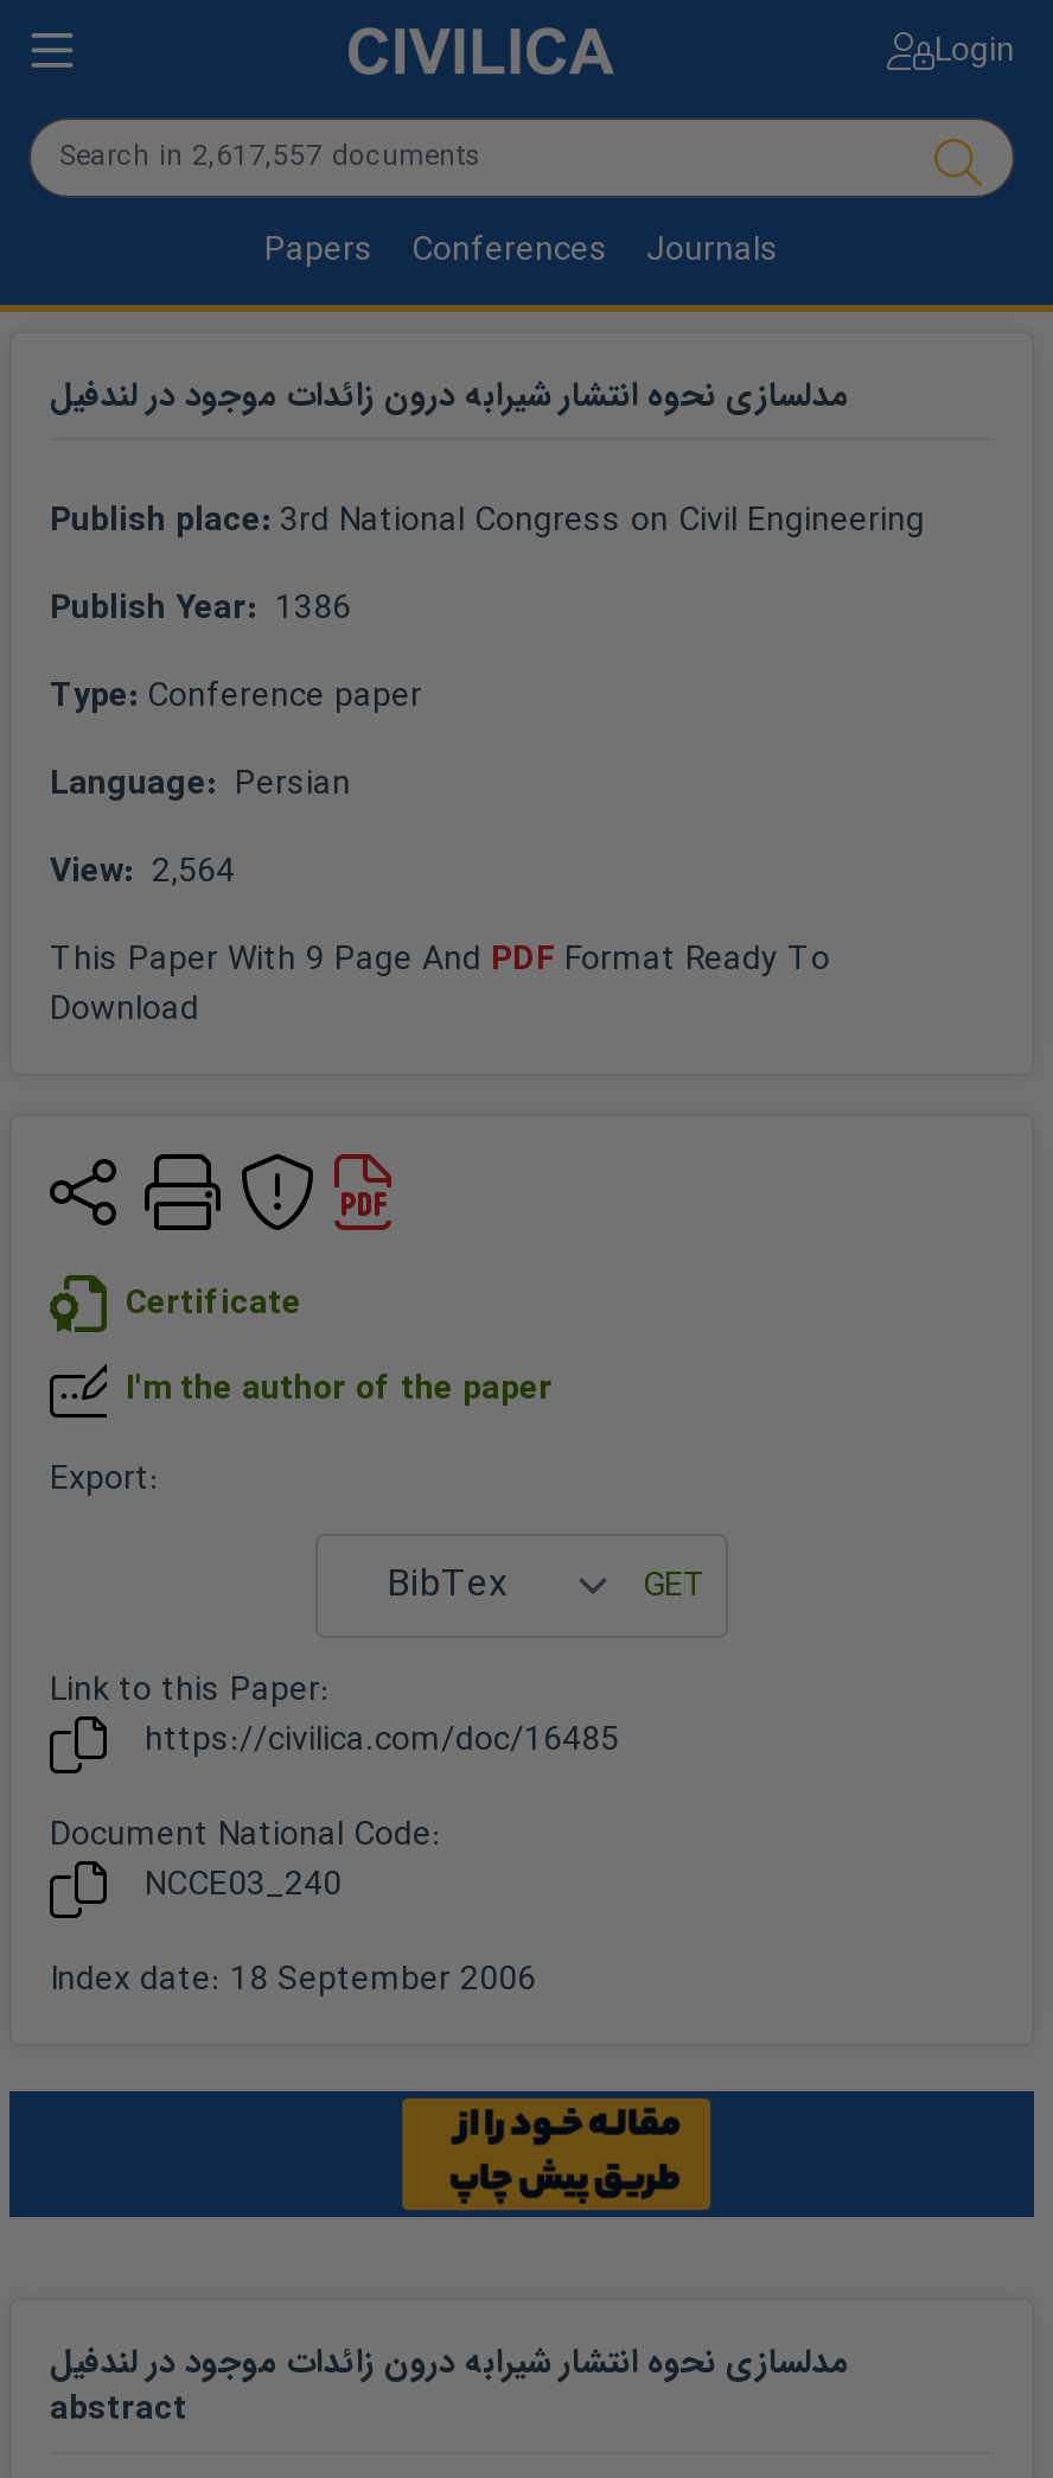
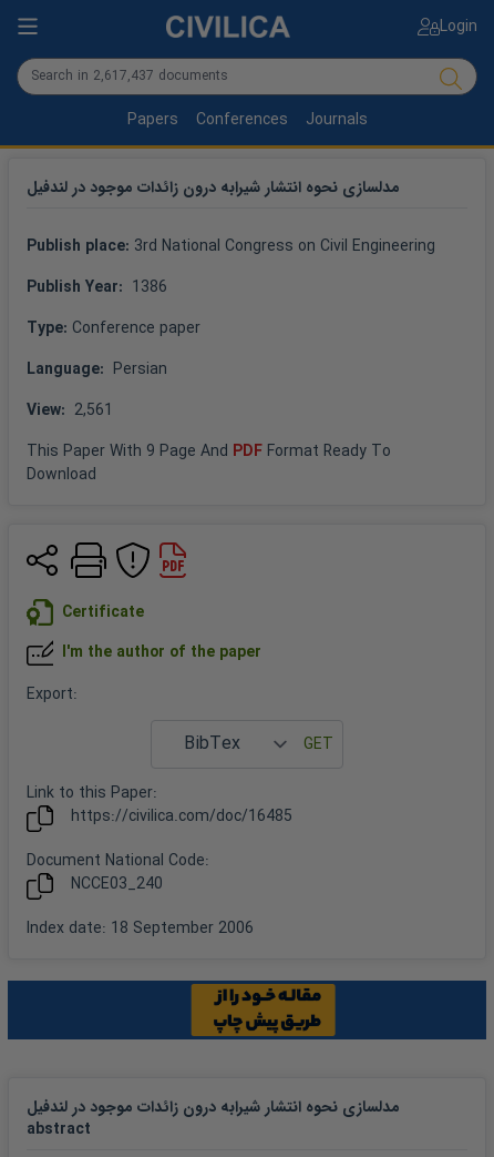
- View: 2,564
+ View: 2,561
